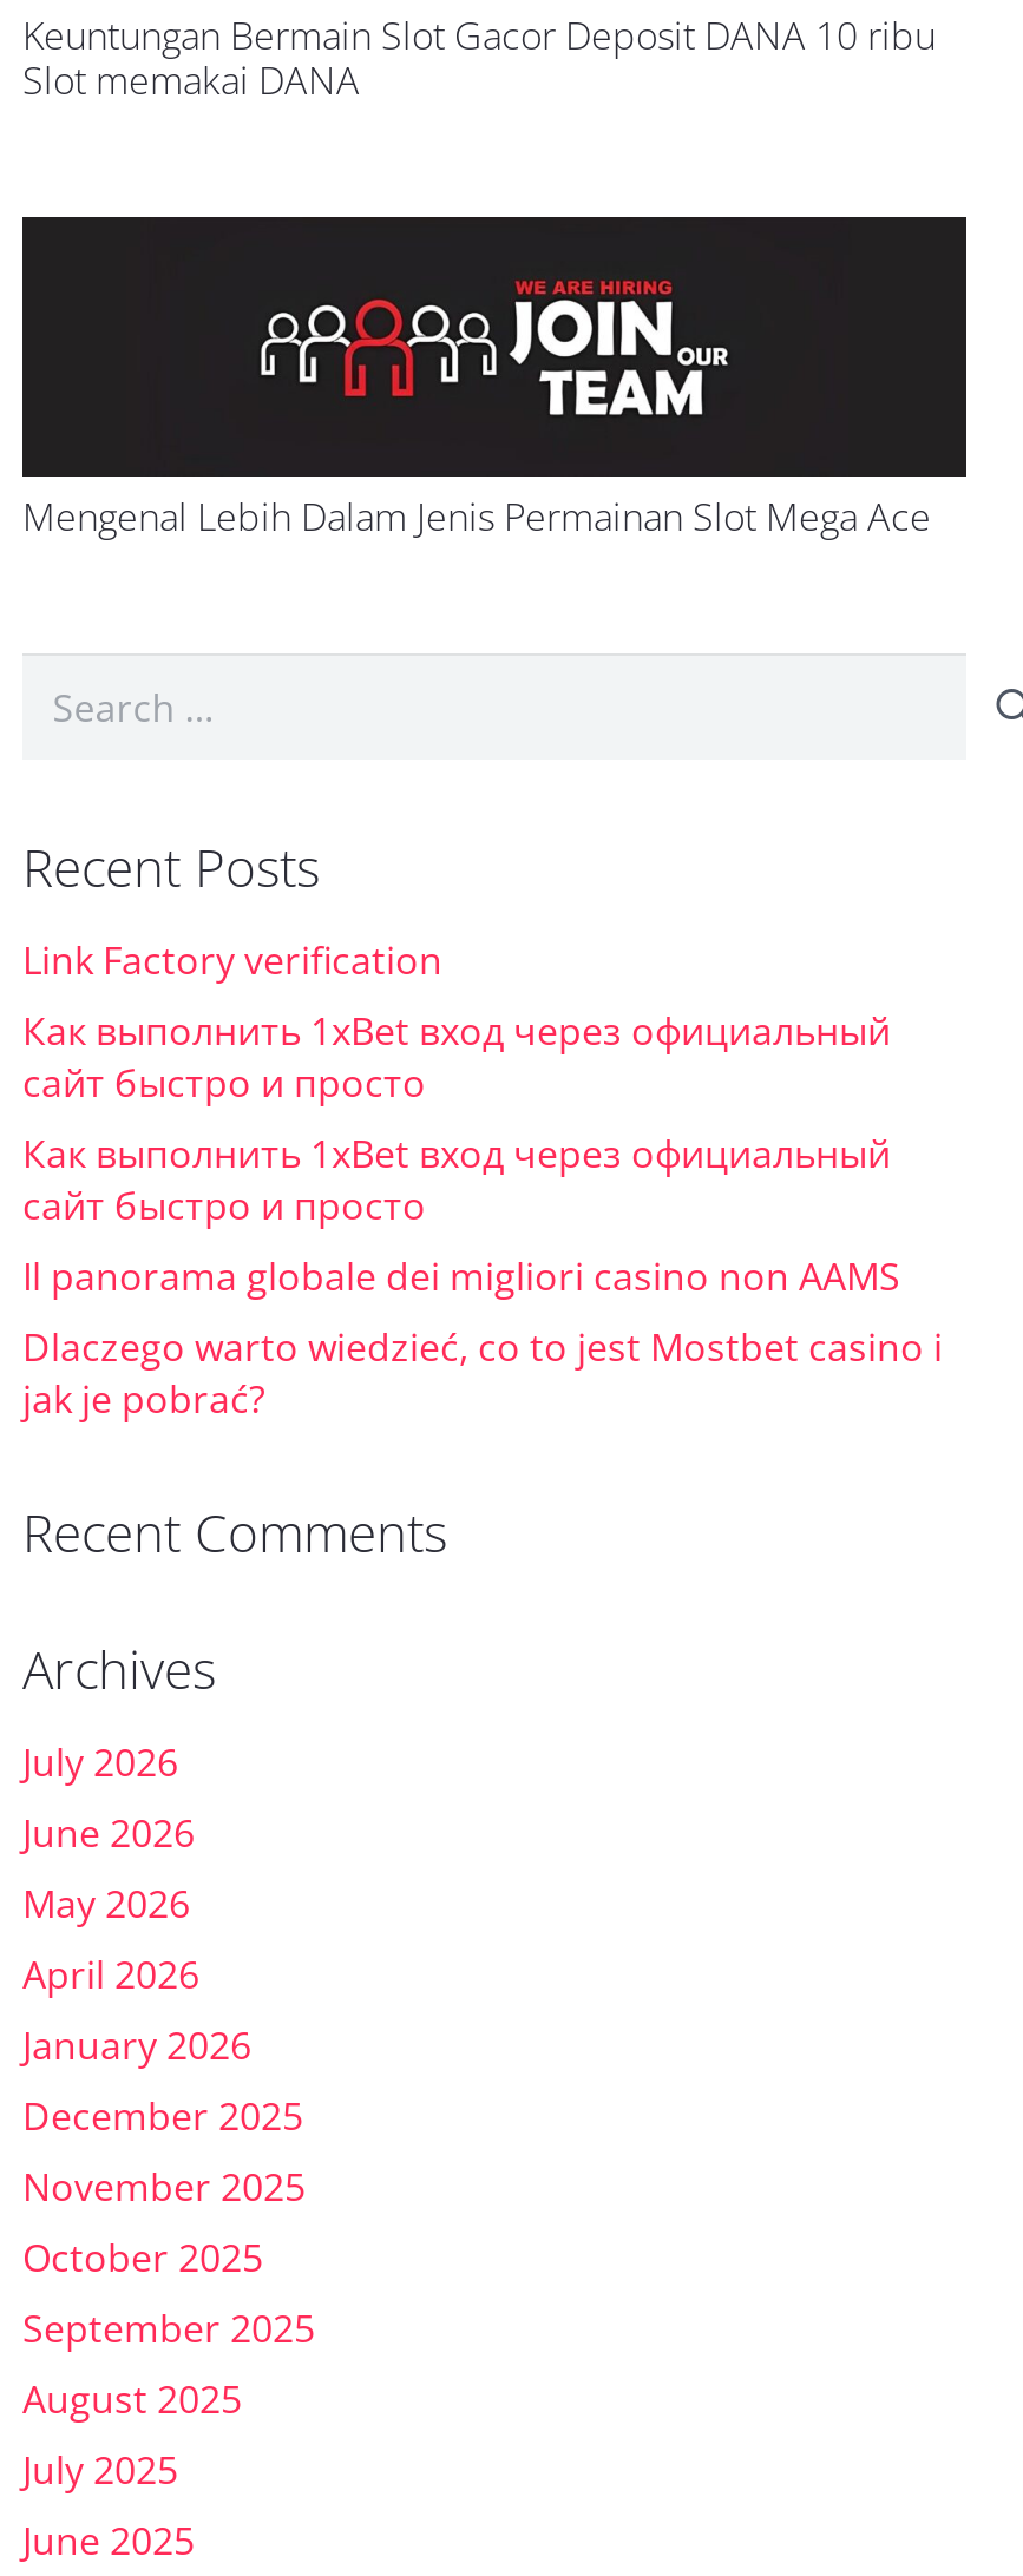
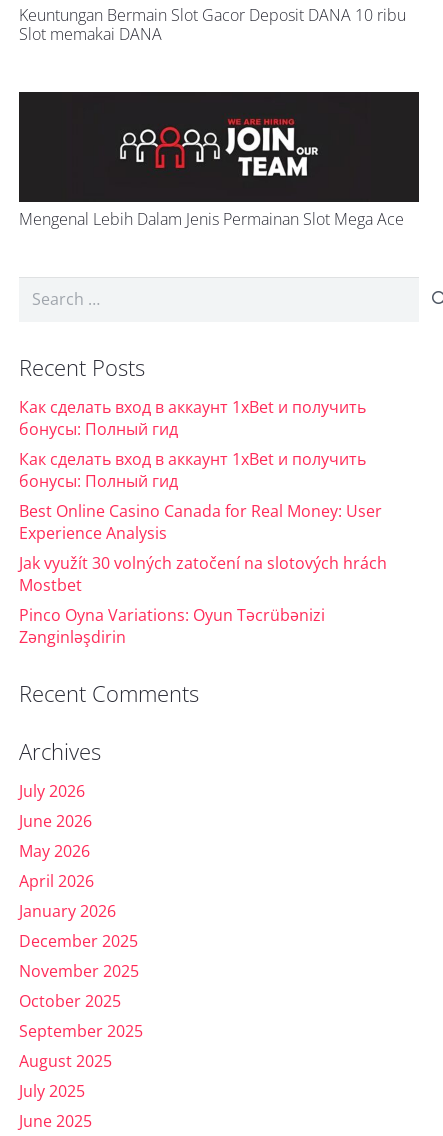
- Link Factory verification
- Как выполнить 1xBet вход через официальный
- сайт быстро и просто
- Как выполнить 1xBet вход через официальный
- сайт быстро и просто
- Il panorama globale dei migliori casino non AAMS
- Dlaczego warto wiedzieć, co to jest Mostbet casino i
- jak je pobrać?
+ Как сделать вход в аккаунт 1xBet и получить
+ бонусы: Полный гид
+ Как сделать вход в аккаунт 1xBet и получить
+ бонусы: Полный гид
+ Best Online Casino Canada for Real Money: User
+ Experience Analysis
+ Jak využít 30 volných zatočení na slotových hrách
+ Mostbet
+ Pinco Oyna Variations: Oyun Təcrübənizi
+ Zənginləşdirin
